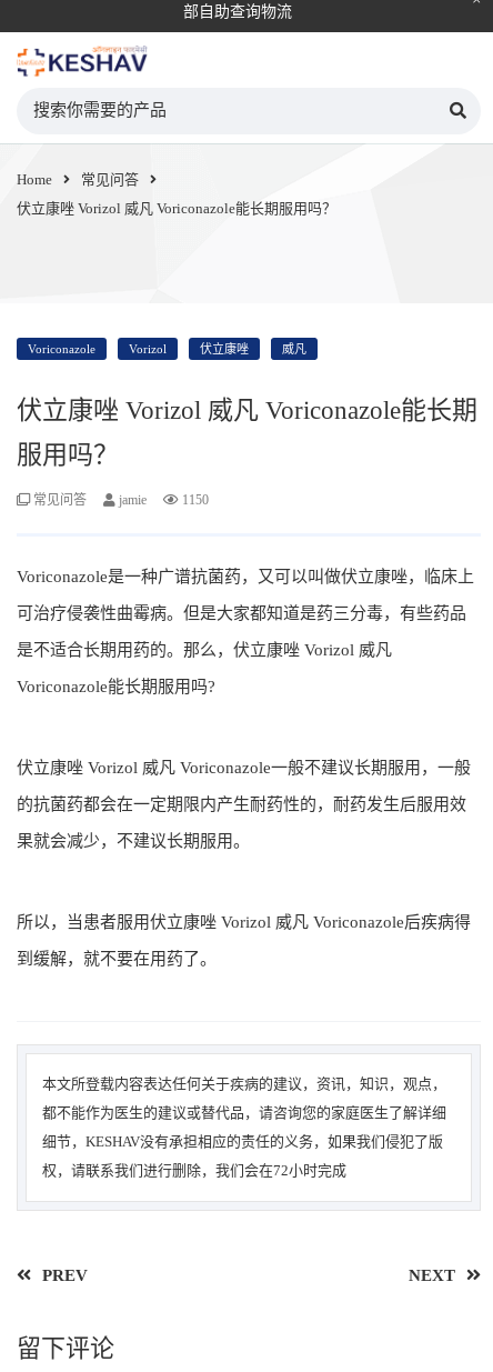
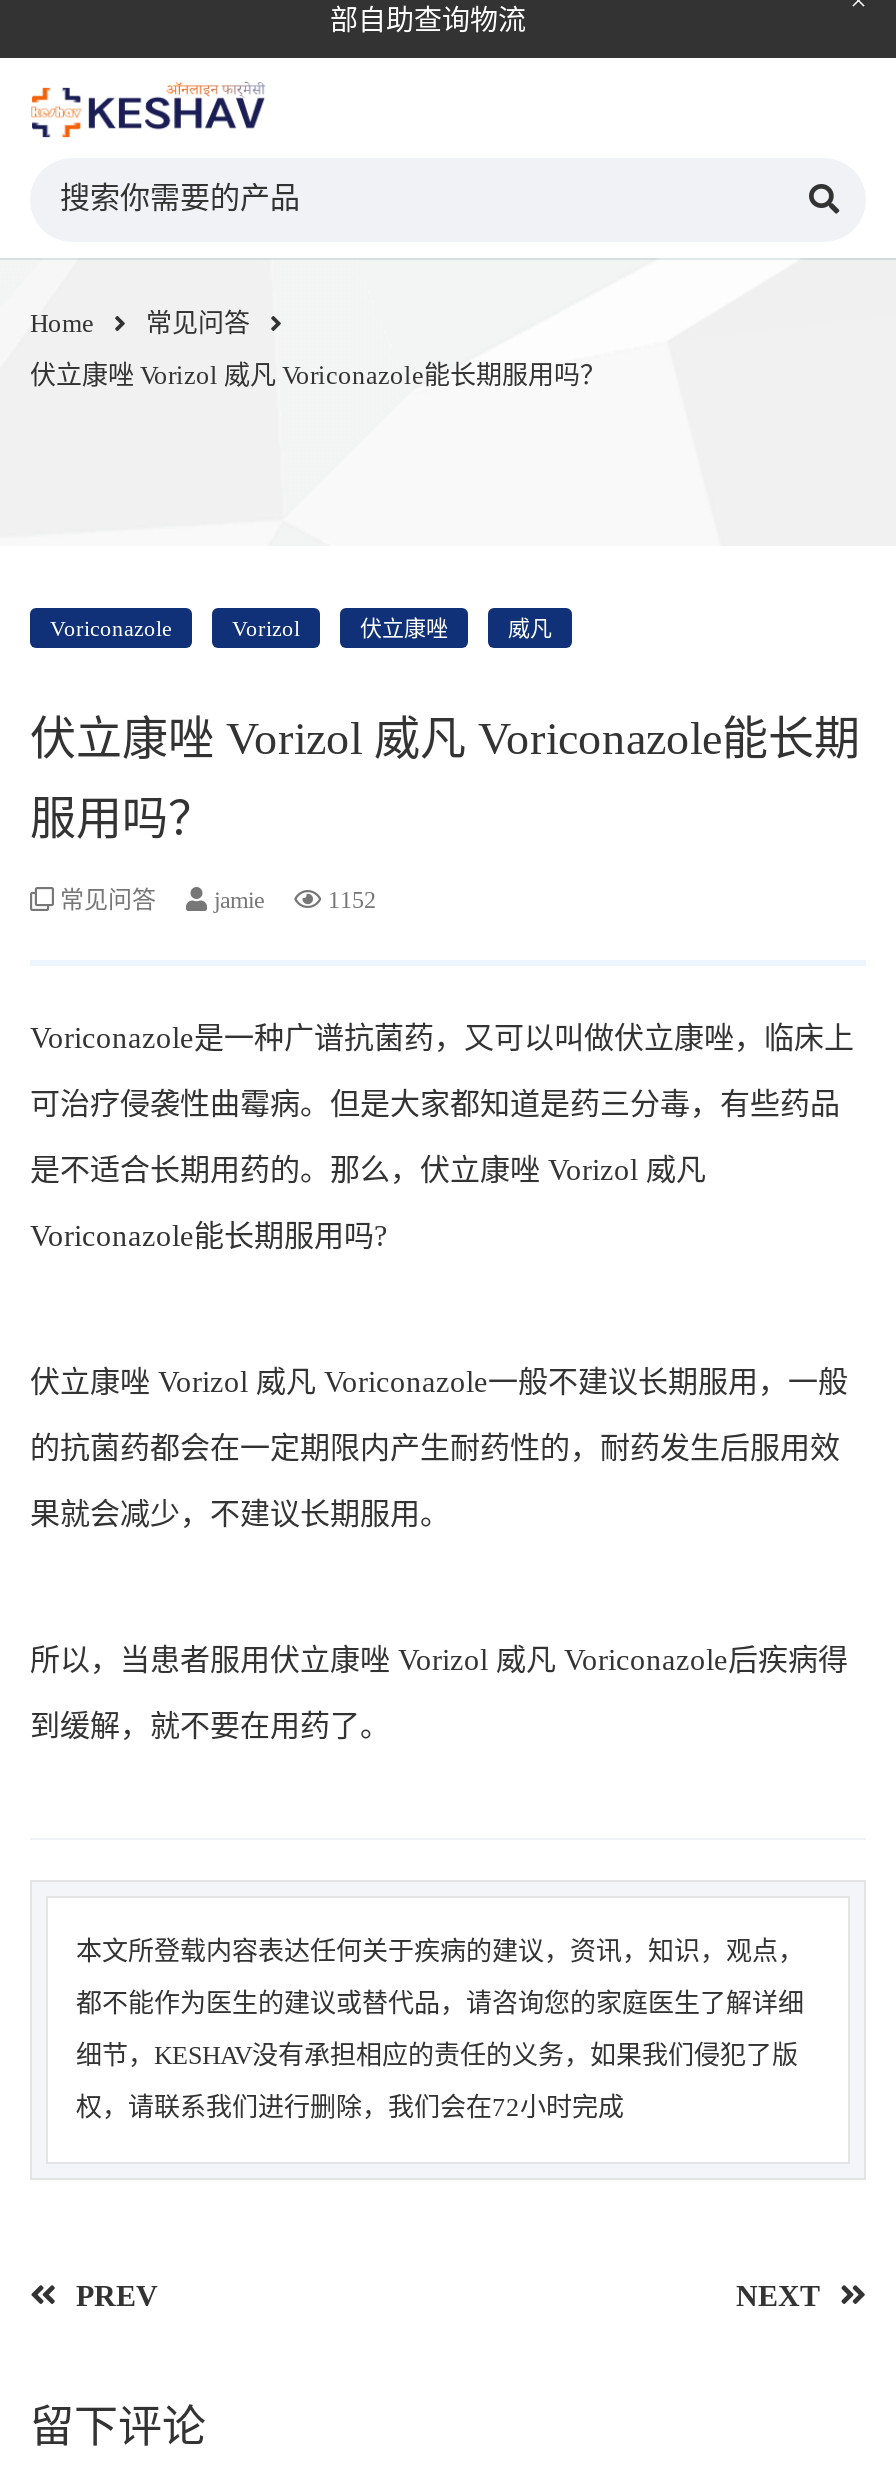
- 1150
+ 1152
